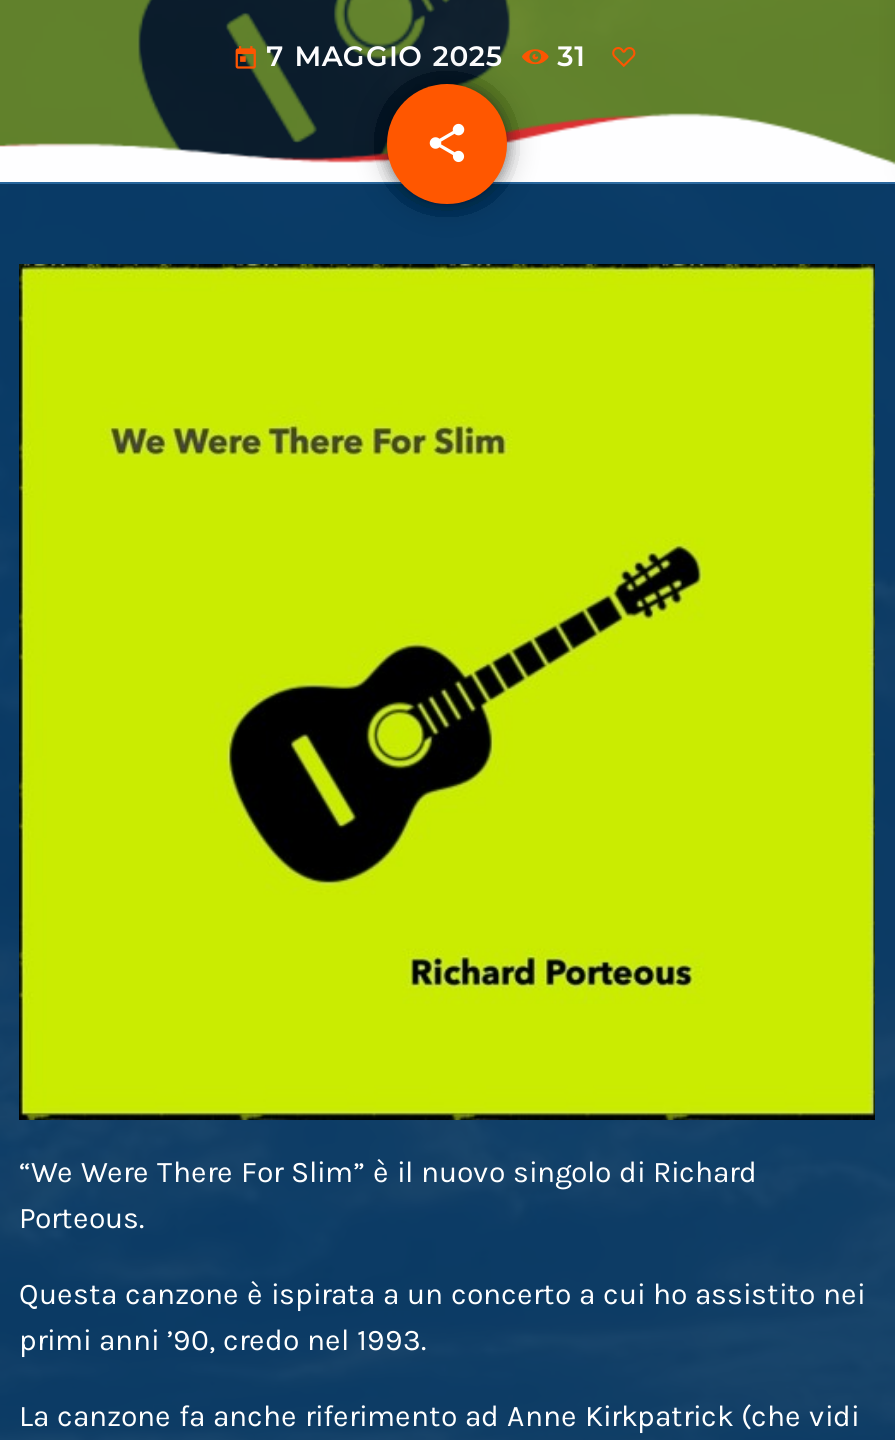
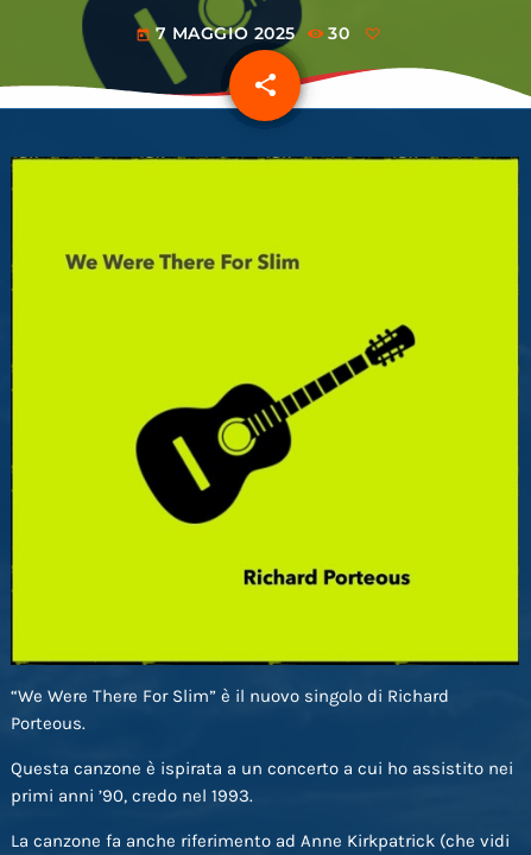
- 31
+ 30
